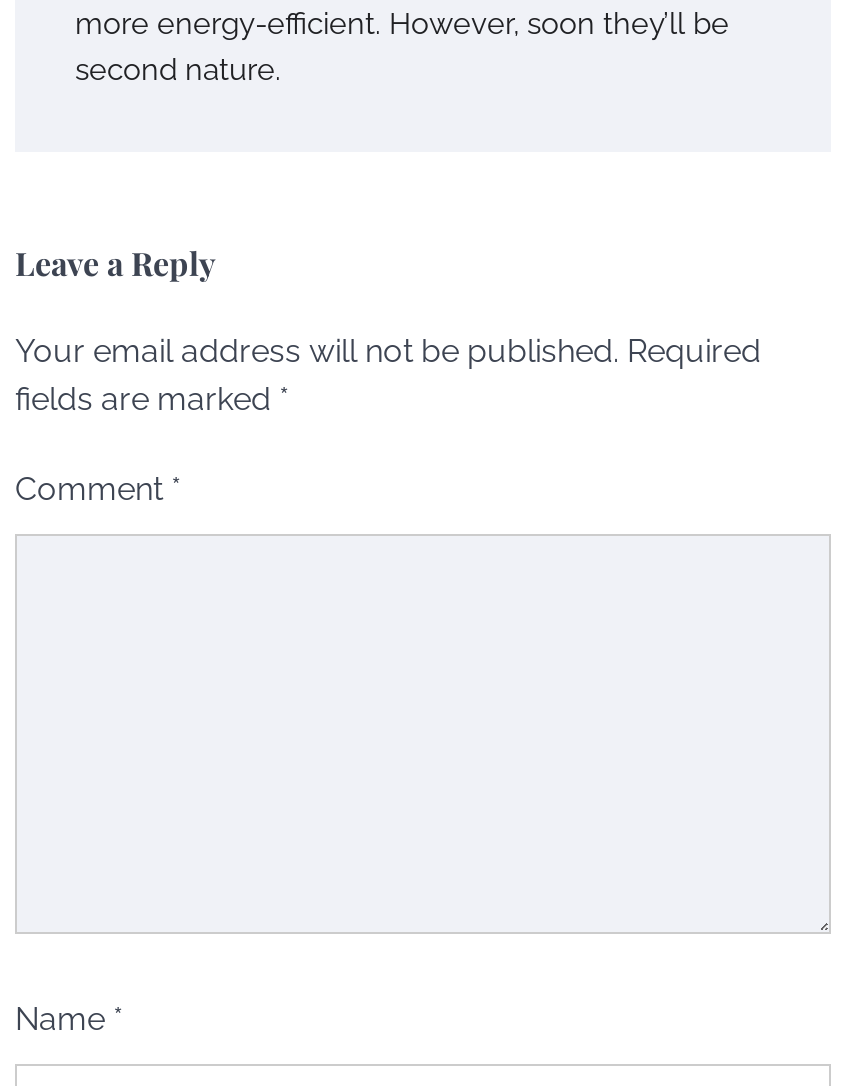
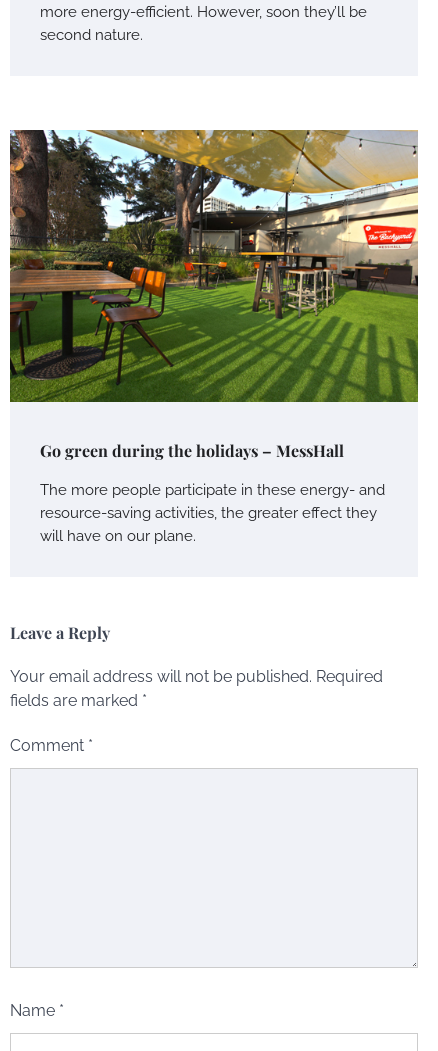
+ [image]
+ Go green during the holidays – MessHall
+ The more people participate in these energy- and
+ resource-saving activities, the greater effect they
+ will have on our plane.
